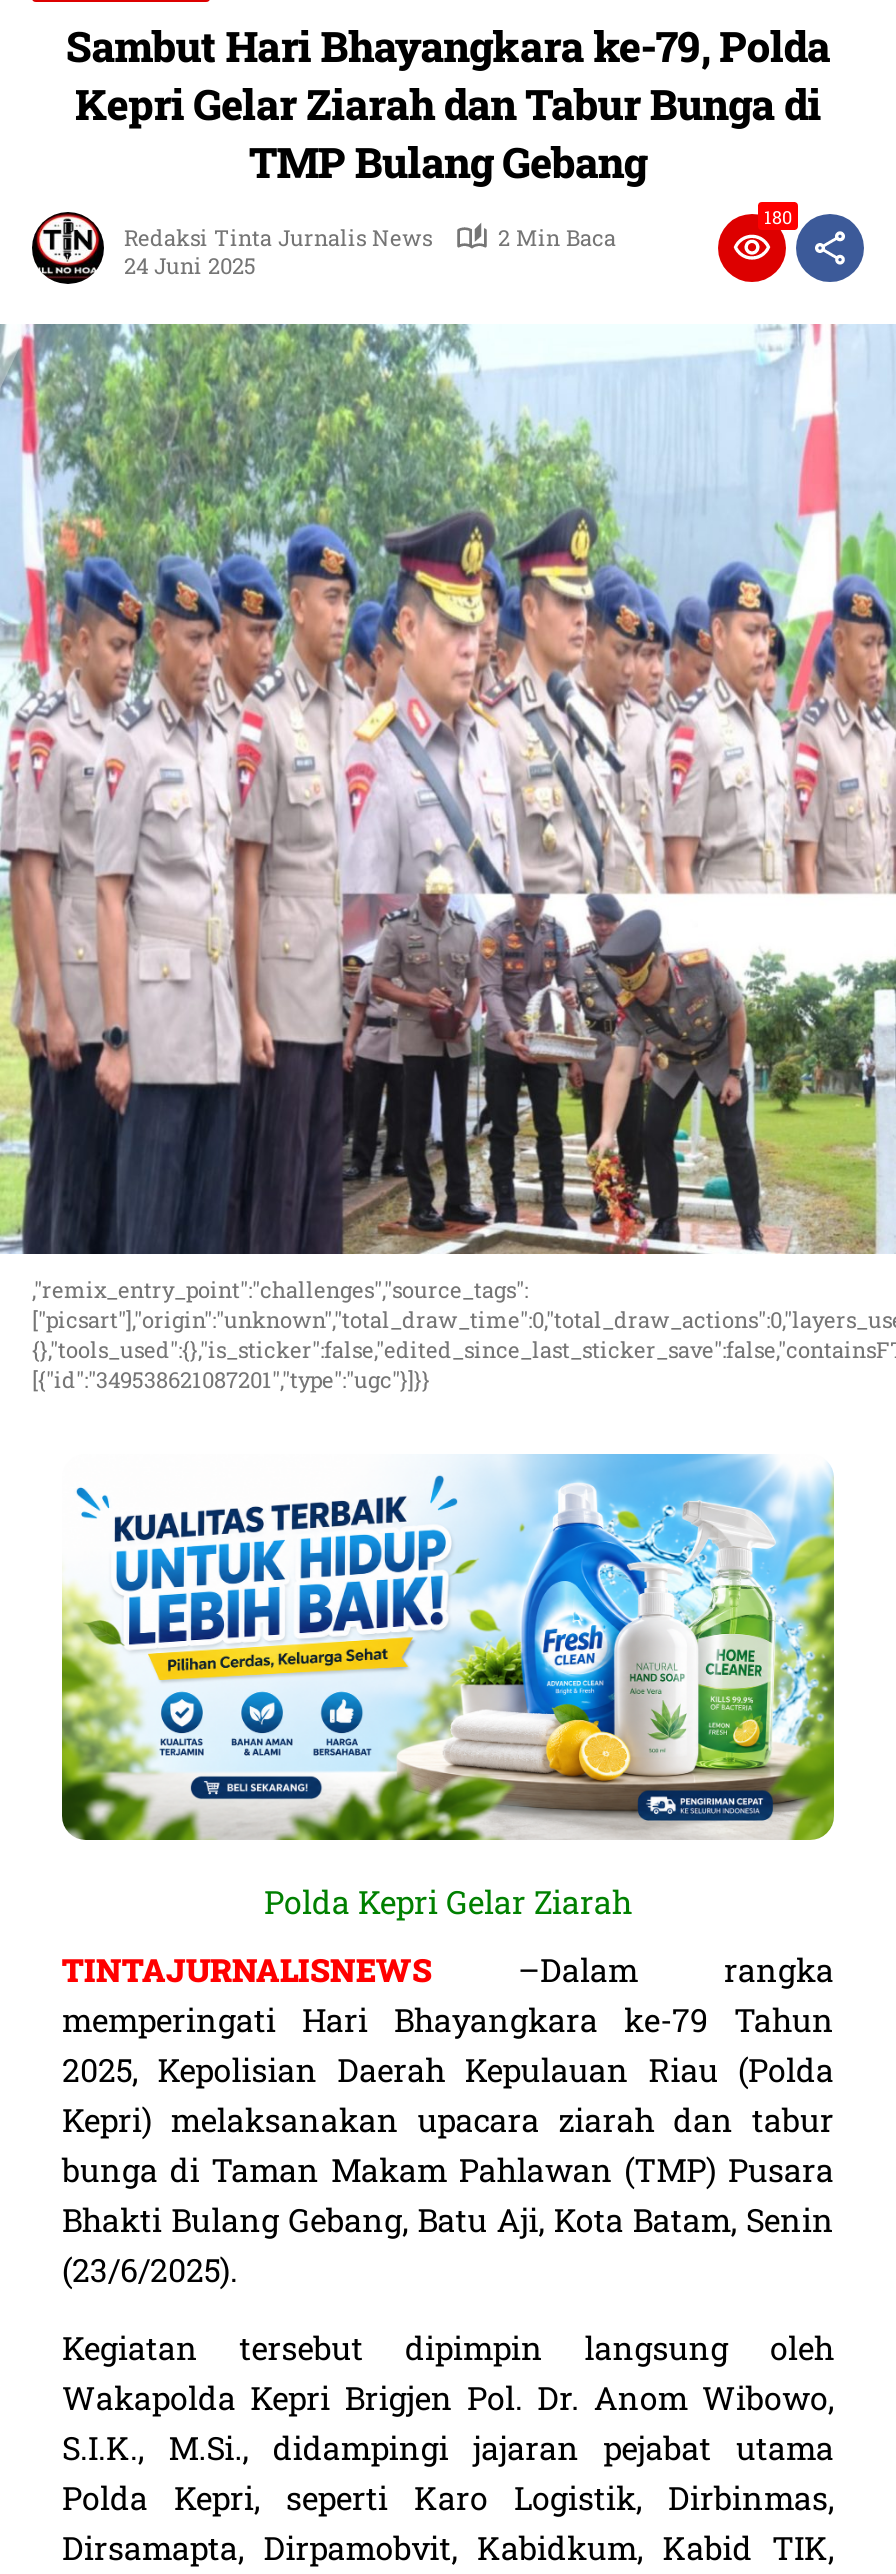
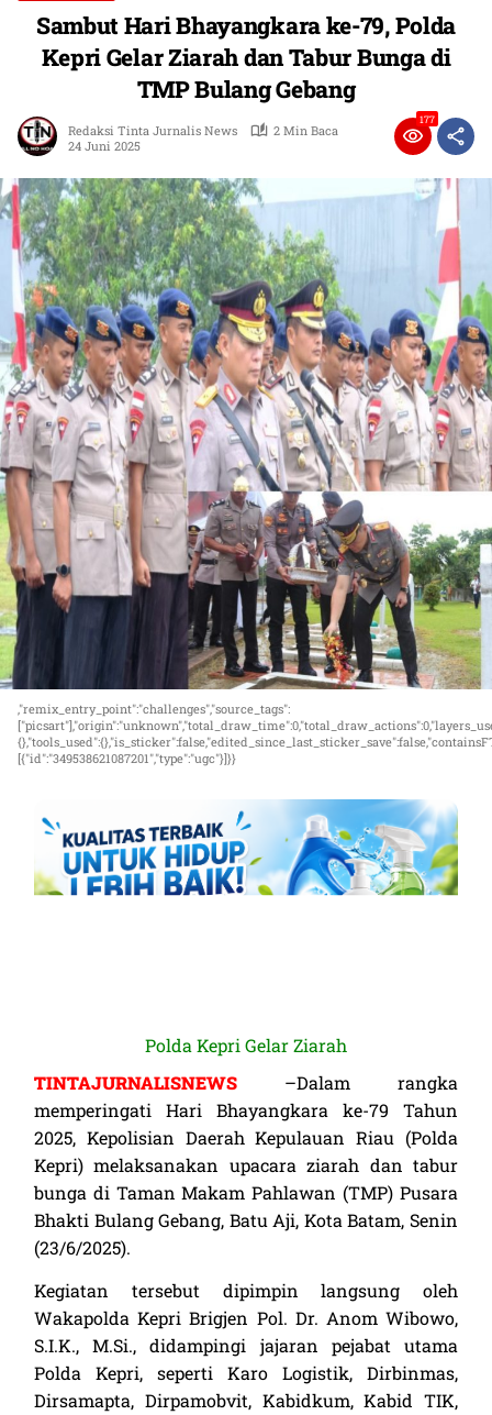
- 180
+ 177

- [image]
